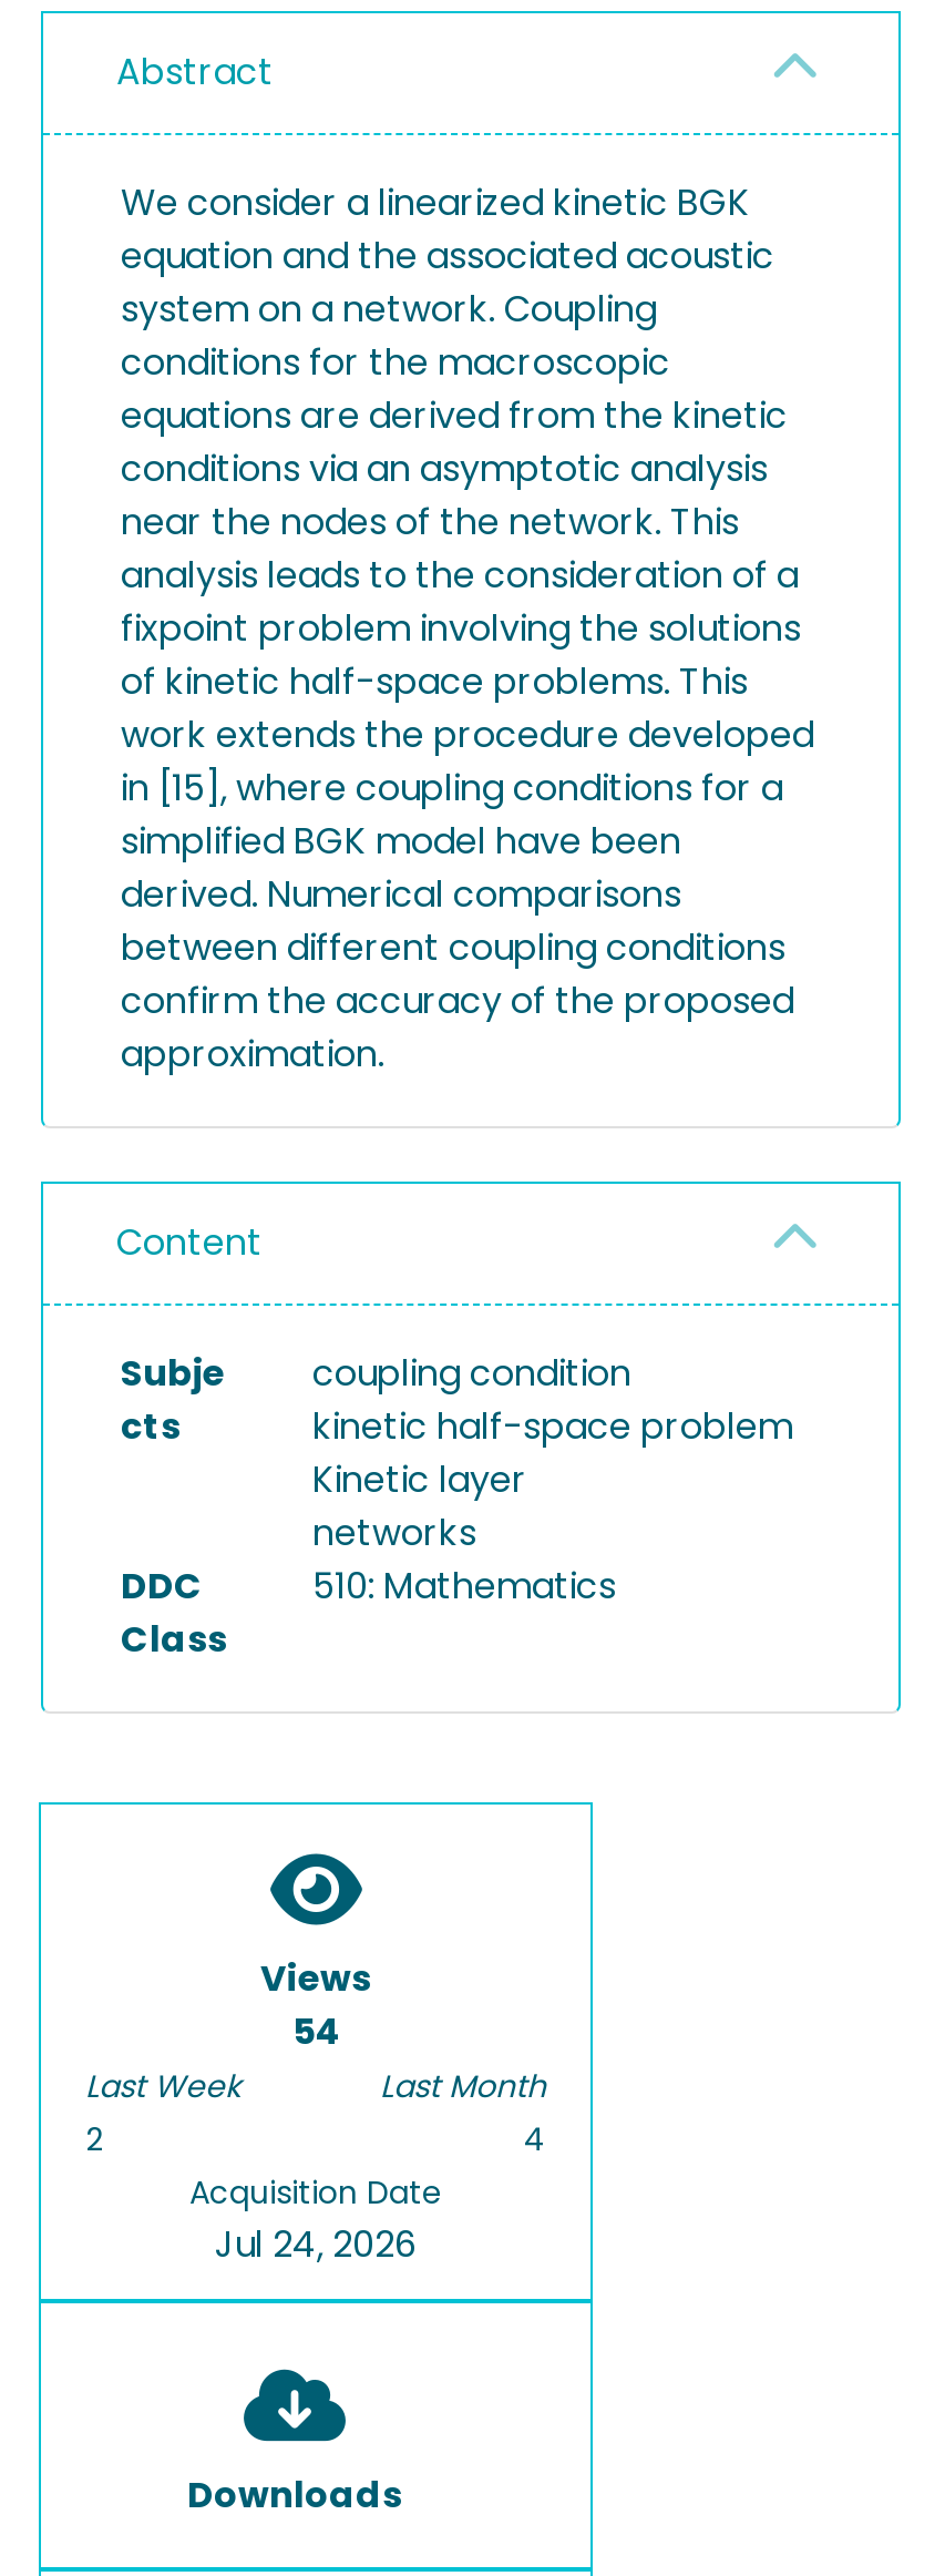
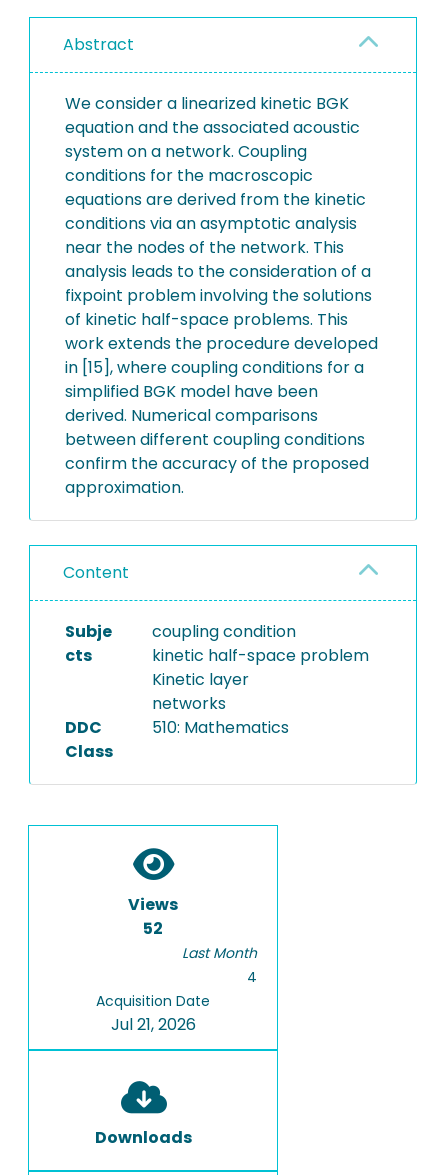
- 54
- Last Week
- 2
+ 52

- Jul 24, 2026
+ Jul 21, 2026
